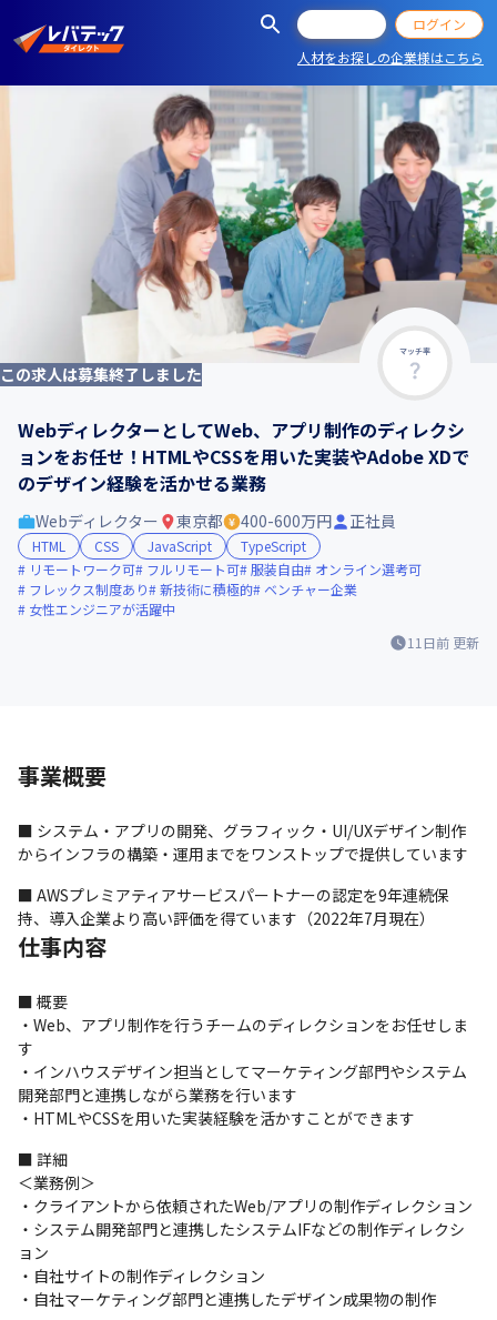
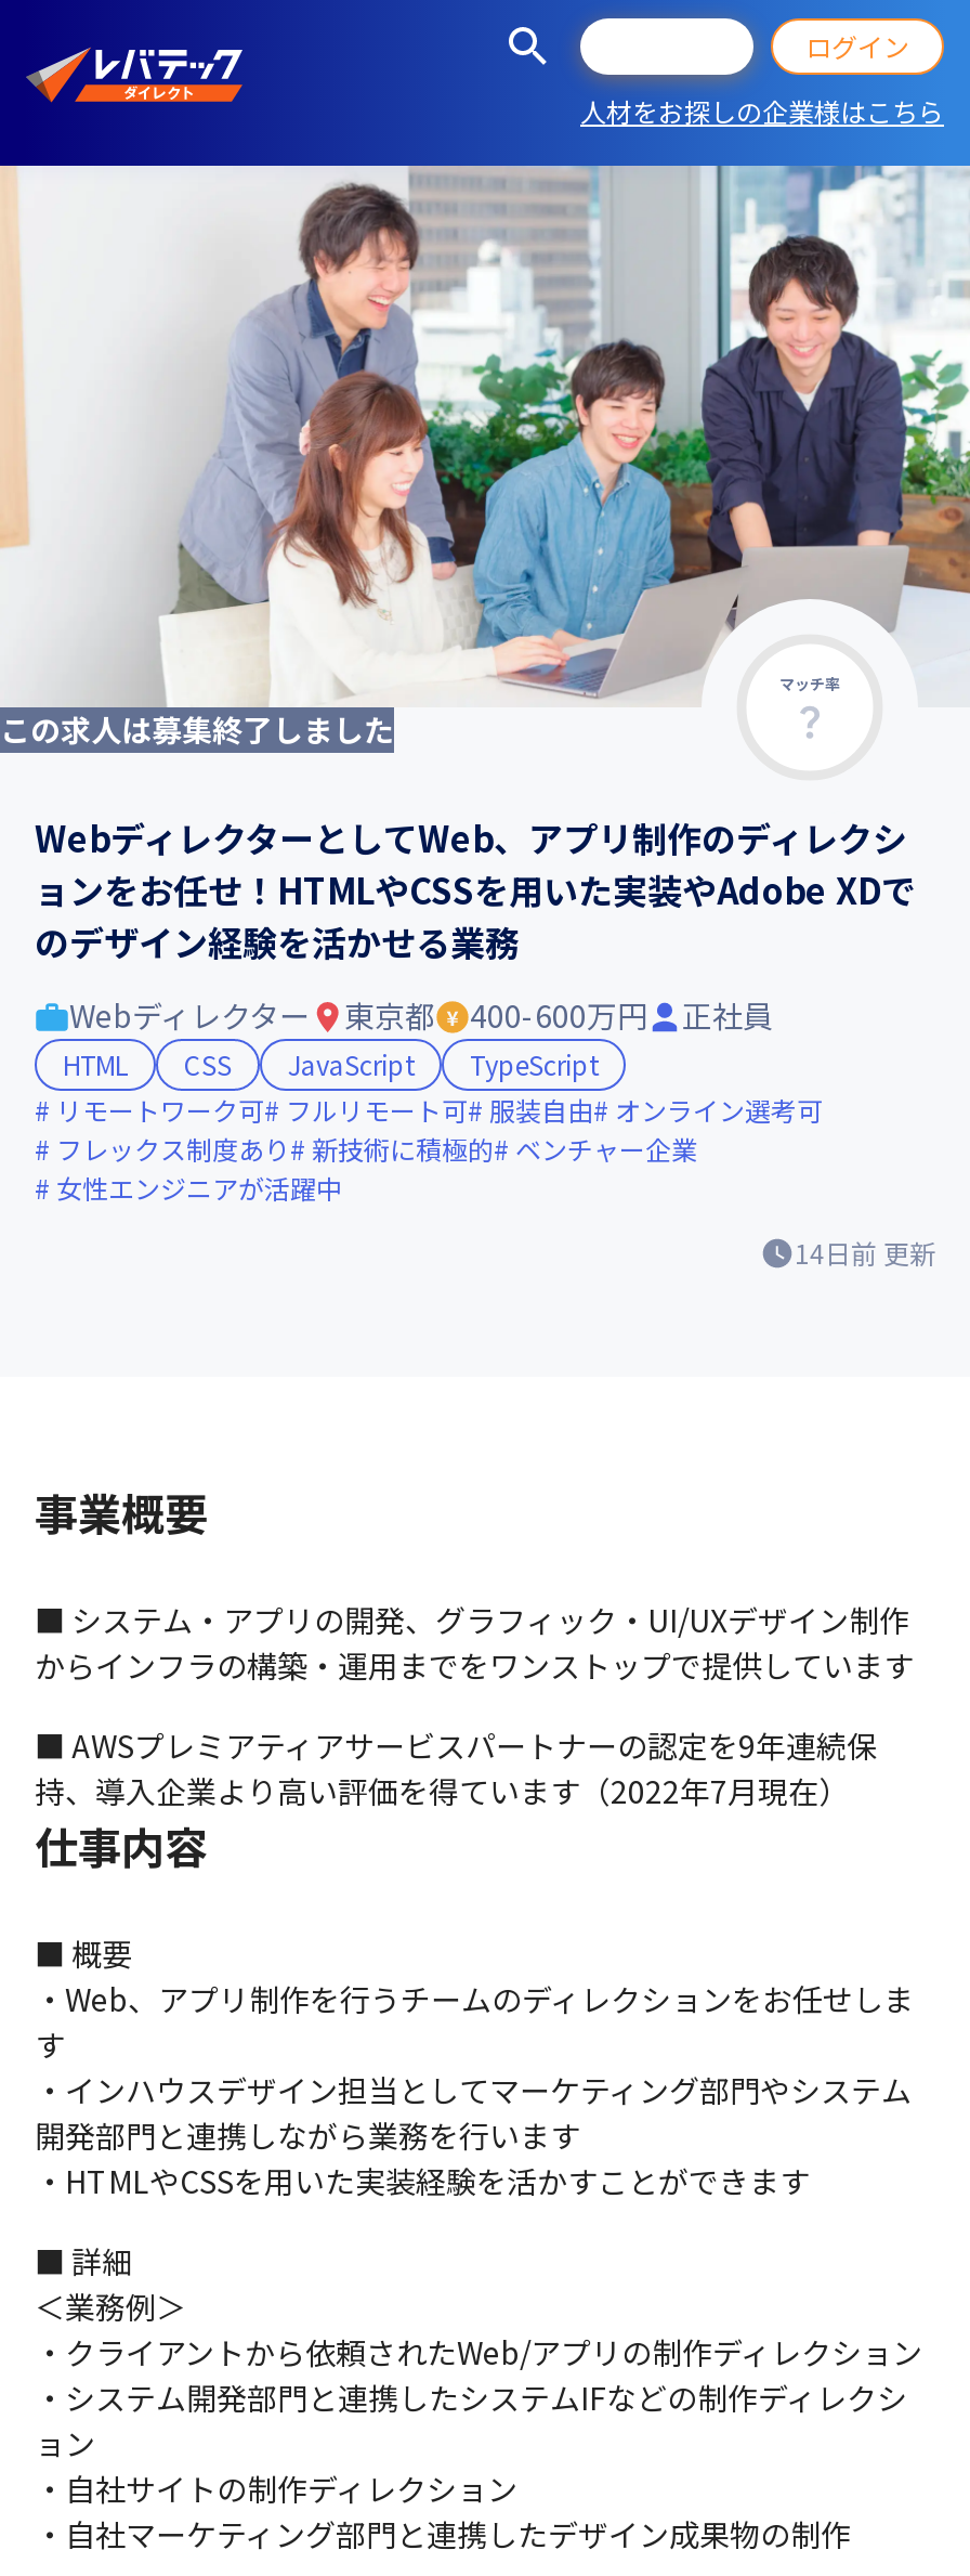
- 11日前更新
+ 14日前更新
